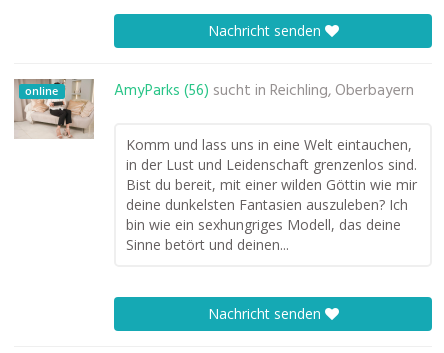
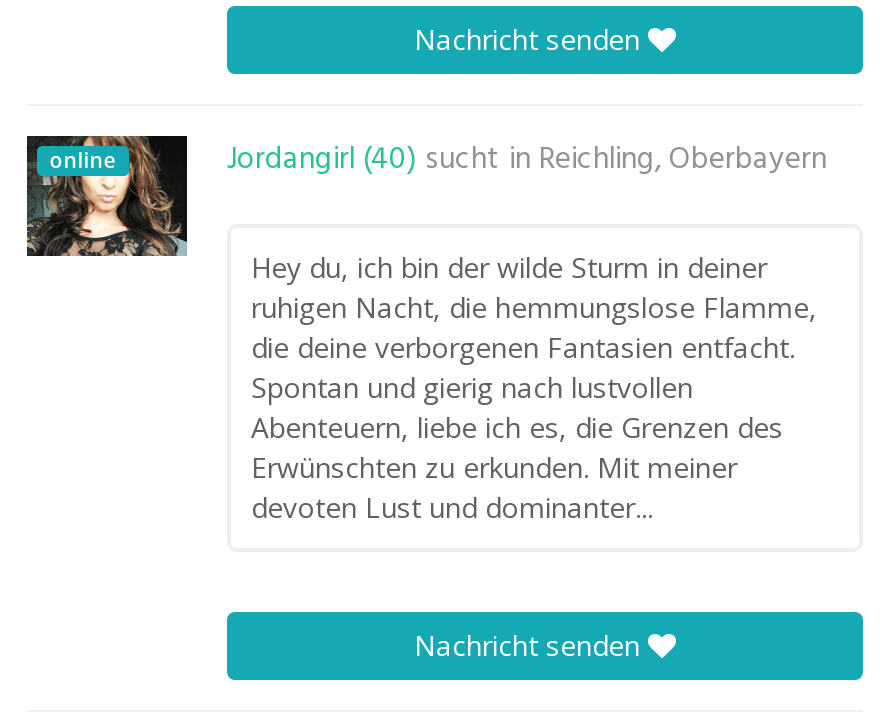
- [image]
- AmyParks (56) sucht in Reichling, Oberbayern
+ [image]
+ Jordangirl (40) sucht in Reichling, Oberbayern

- Komm und lass uns in eine Welt eintauchen,
- in der Lust und Leidenschaft grenzenlos sind.
- Bist du bereit, mit einer wilden Göttin wie mir
- deine dunkelsten Fantasien auszuleben? Ich
- bin wie ein sexhungriges Modell, das deine
- Sinne betört und deinen...
+ Hey du, ich bin der wilde Sturm in deiner
+ ruhigen Nacht, die hemmungslose Flamme,
+ die deine verborgenen Fantasien entfacht.
+ Spontan und gierig nach lustvollen
+ Abenteuern, liebe ich es, die Grenzen des
+ Erwünschten zu erkunden. Mit meiner
+ devoten Lust und dominanter...
